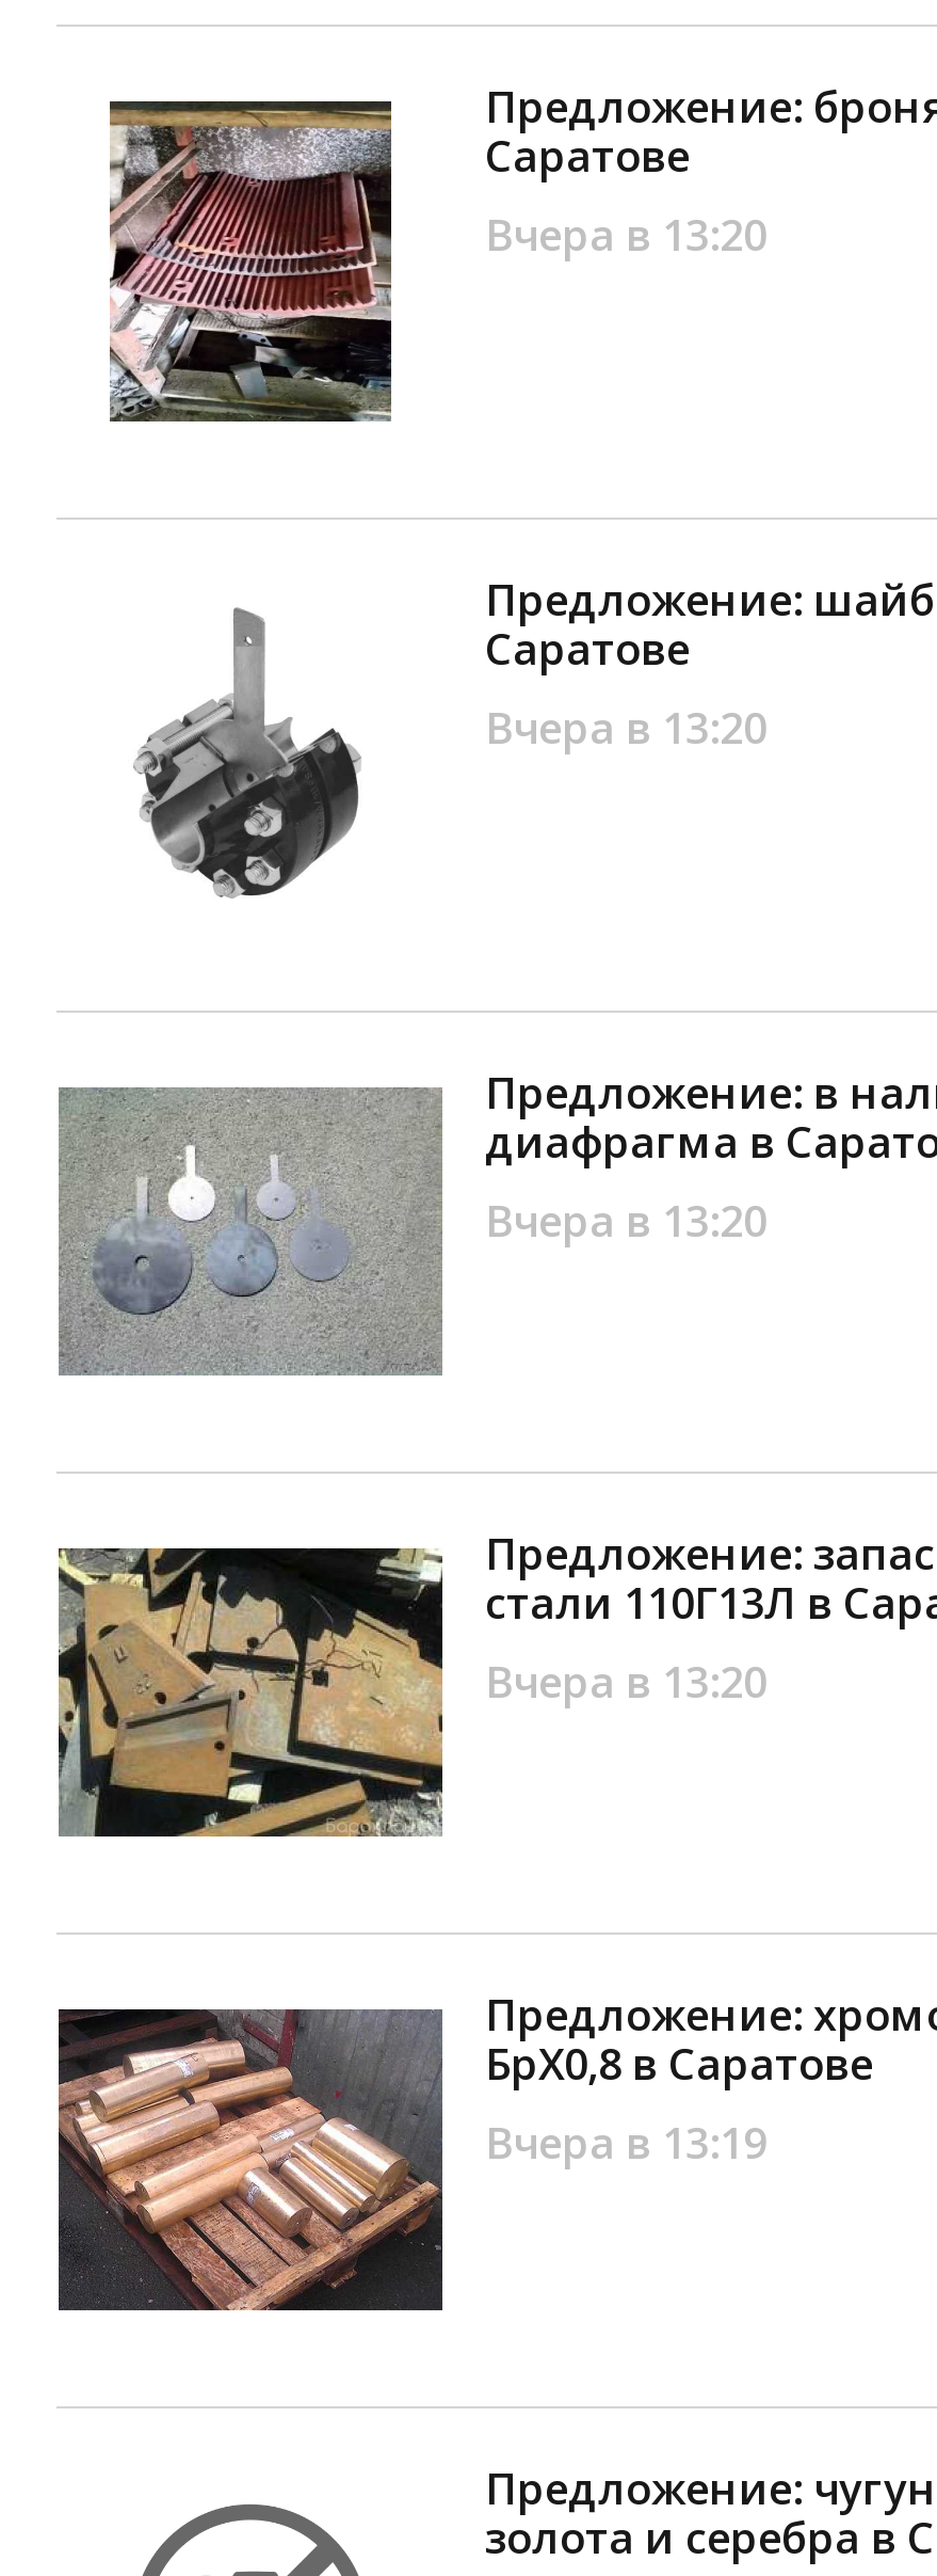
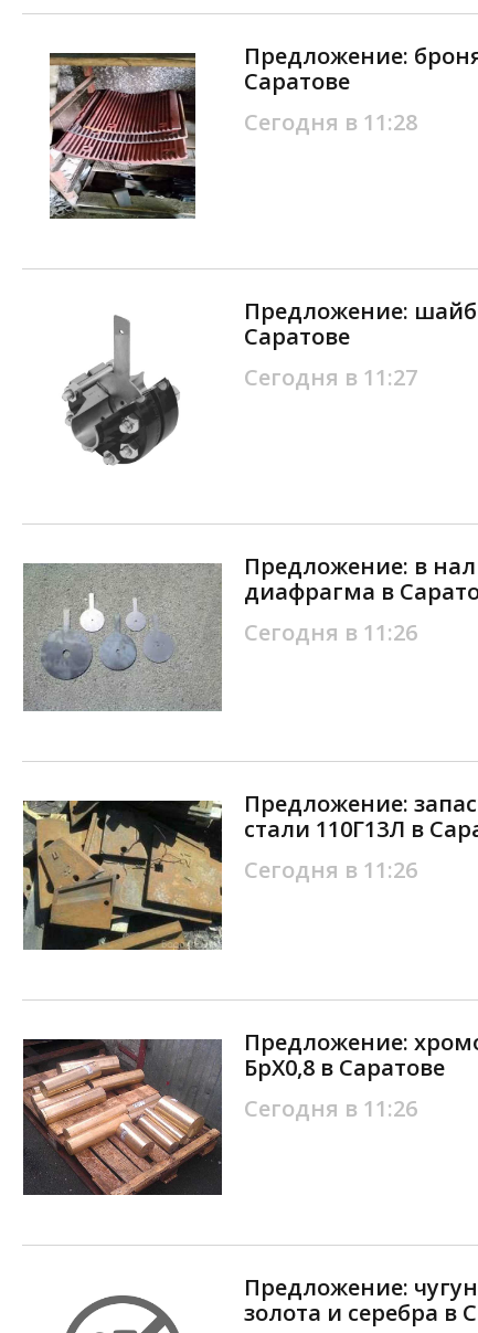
- Вчера в 13:20
+ Сегодня в 11:28

- Вчера в 13:20
+ Сегодня в 11:27

- Вчера в 13:20
+ Сегодня в 11:26

- Вчера в 13:20
+ Сегодня в 11:26

- Вчера в 13:19
+ Сегодня в 11:26
